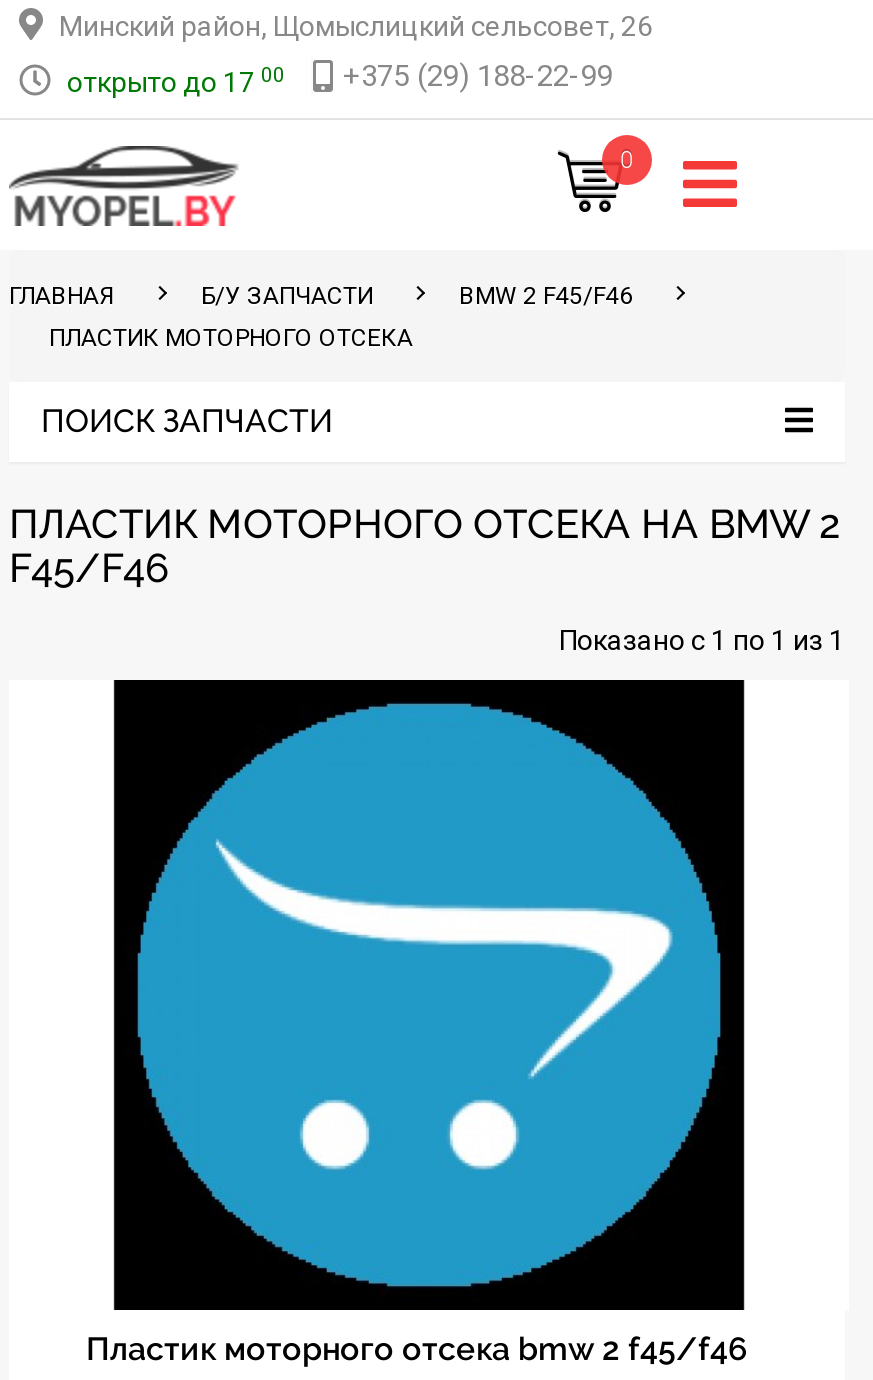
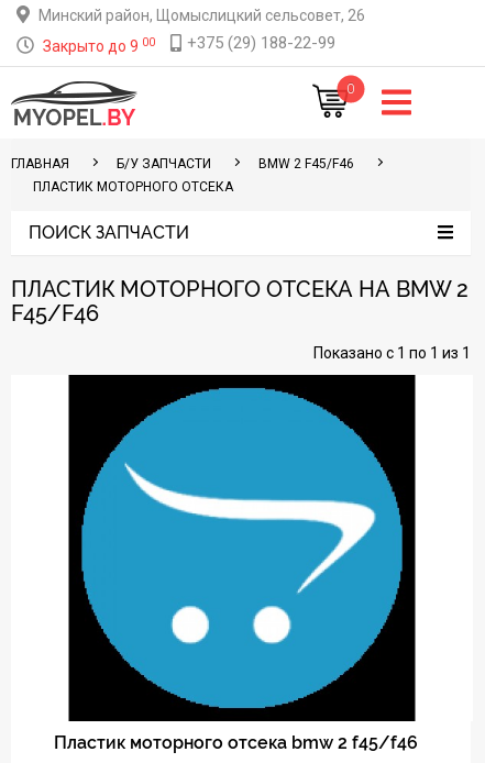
- открыто до 17 00 +375 (29) 188-22-99
+ Закрыто до 9 00 +375 (29) 188-22-99
